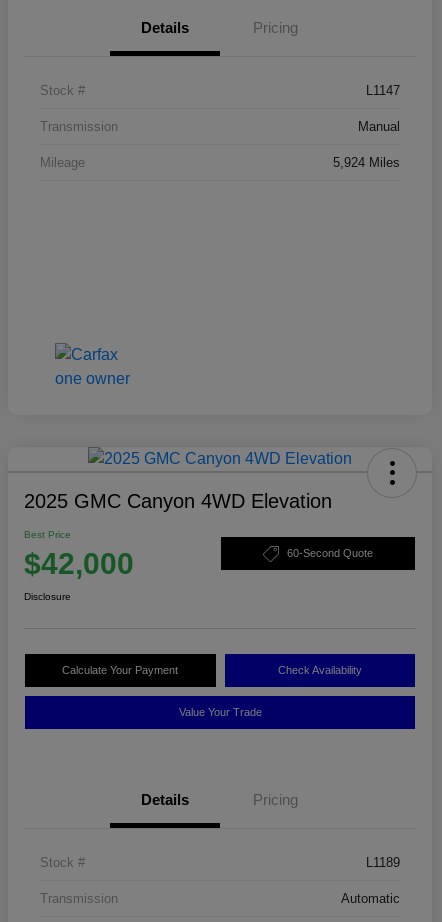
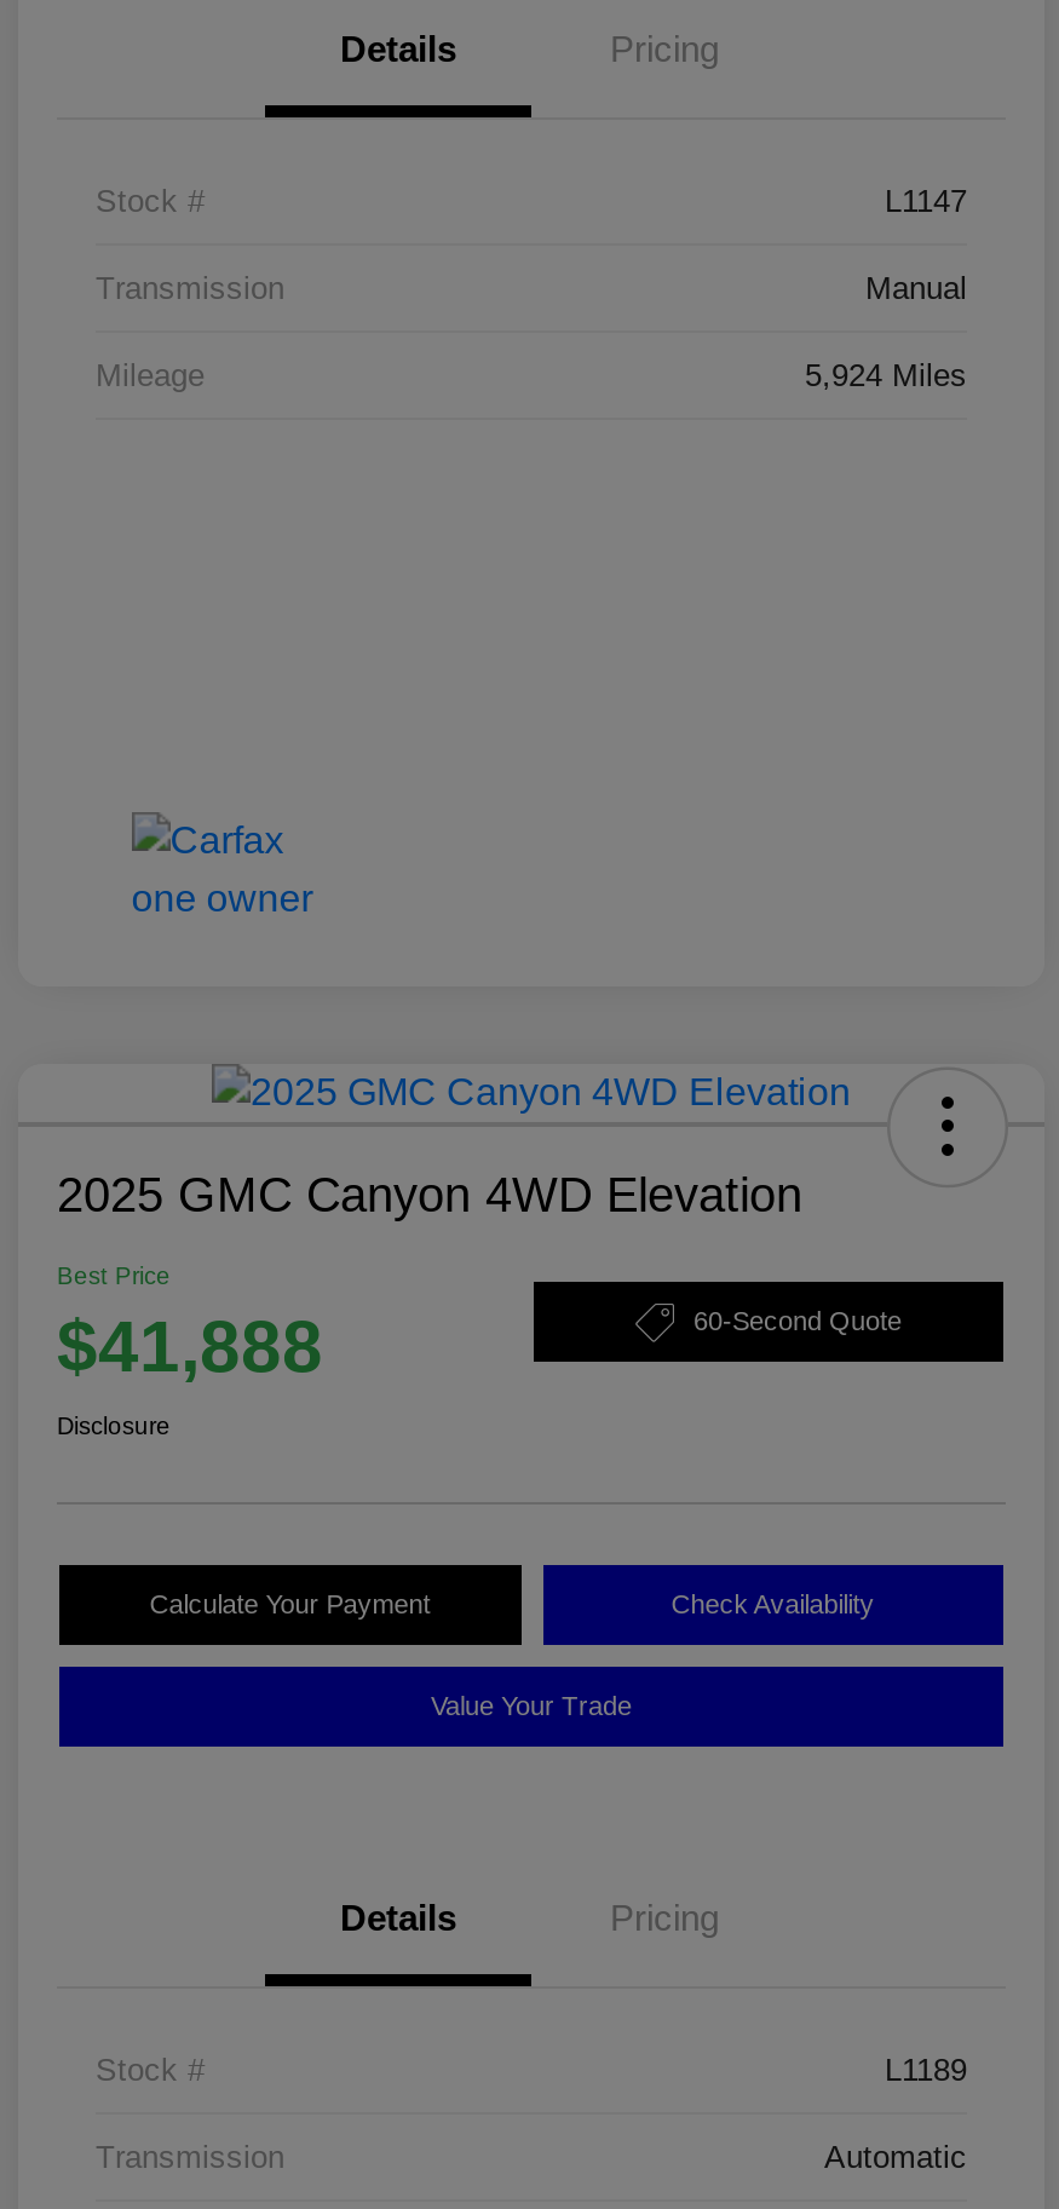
- $42,000
+ $41,888
